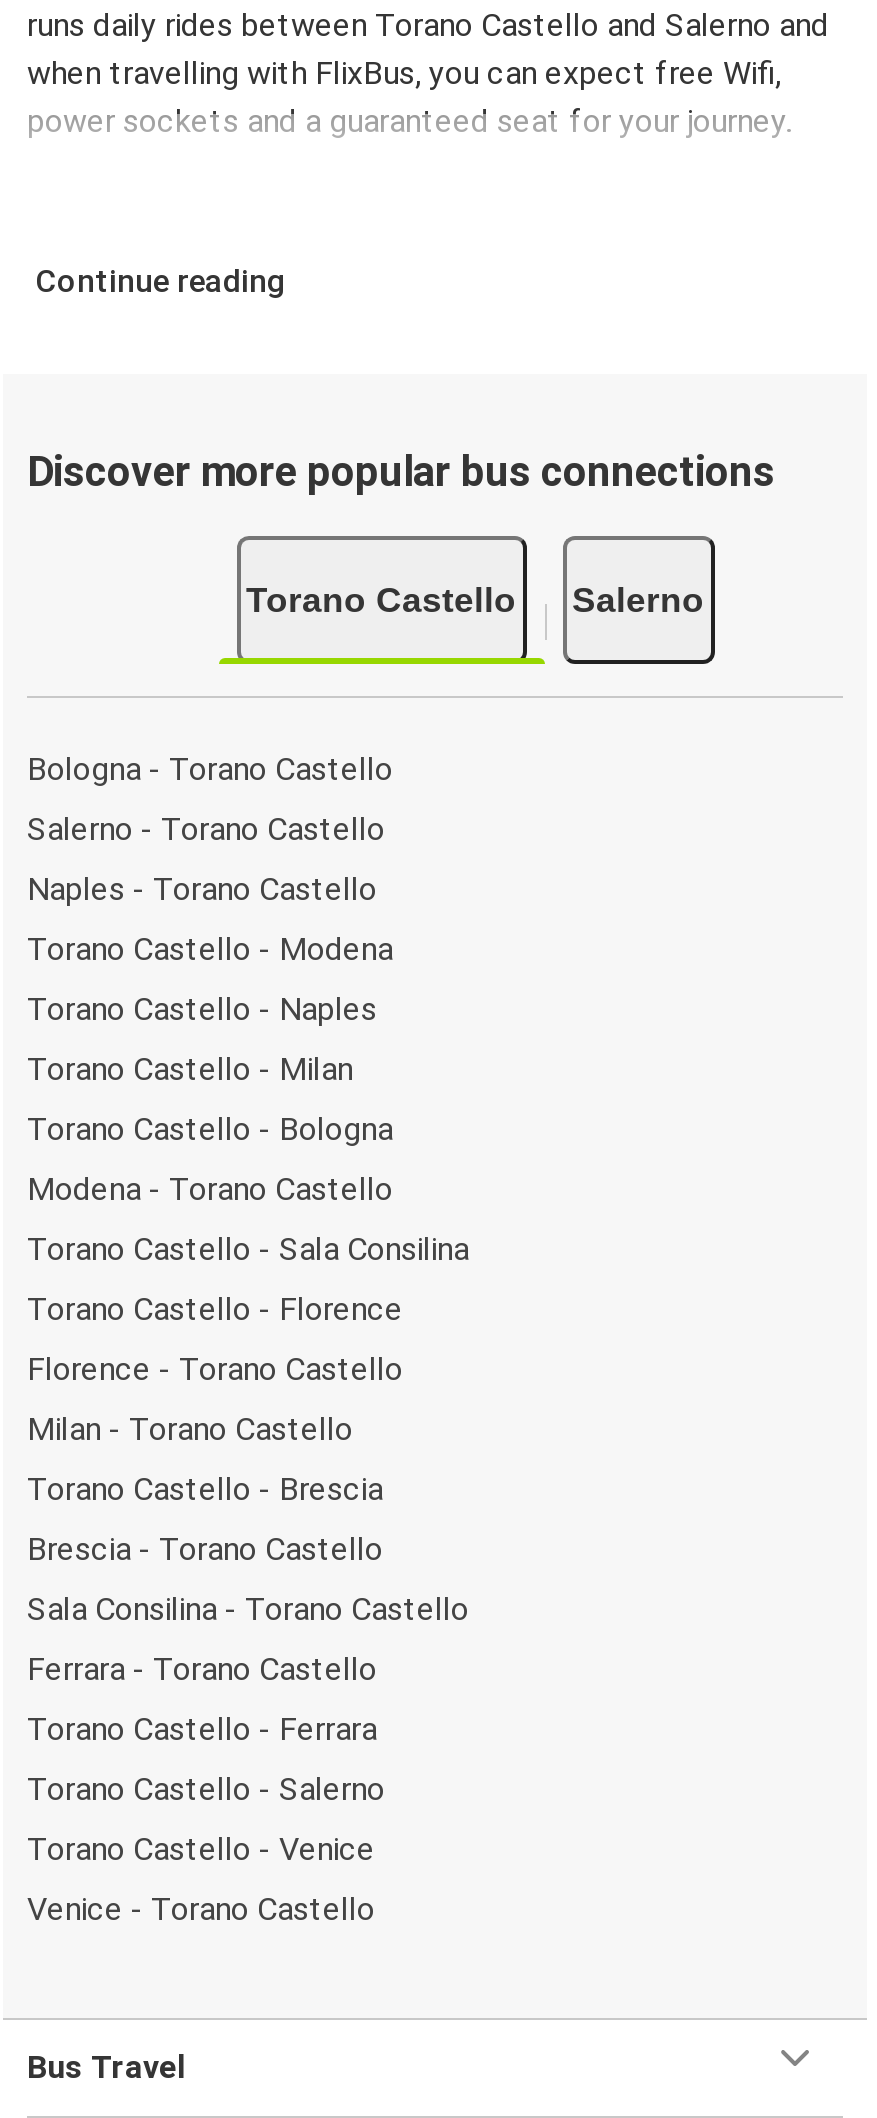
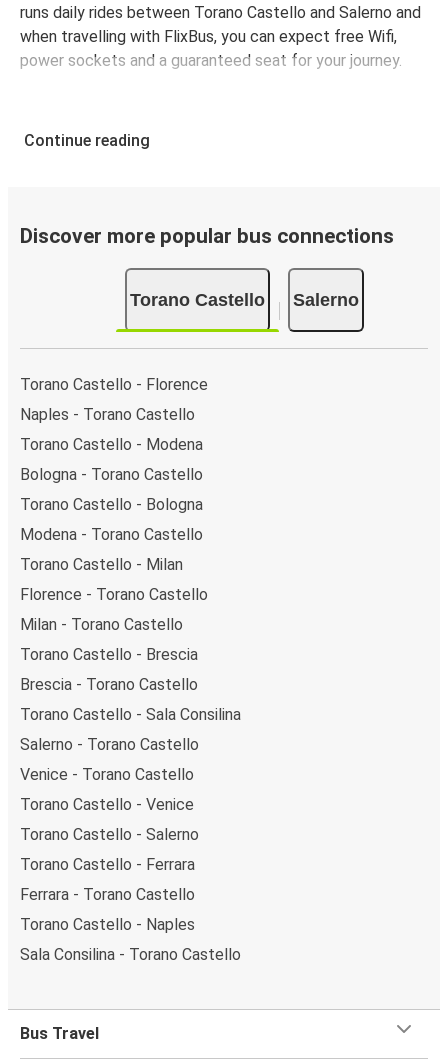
moved down: Bologna - Torano Castello

moved down: Salerno - Torano Castello

moved up: Naples - Torano Castello | Torano Castello - Modena

moved down: Torano Castello - Naples

moved down: Torano Castello - Milan

moved up: Torano Castello - Bologna | Modena - Torano Castello

moved down: Torano Castello - Sala Consilina

moved up: Torano Castello - Florence

moved up: Florence - Torano Castello | Milan - Torano Castello | Torano Castello - Brescia | Brescia - Torano Castello

moved down: Sala Consilina - Torano Castello

moved down: Torano Castello - Venice | Torano Castello - Salerno | Torano Castello - Ferrara | Ferrara - Torano Castello

moved up: Venice - Torano Castello
